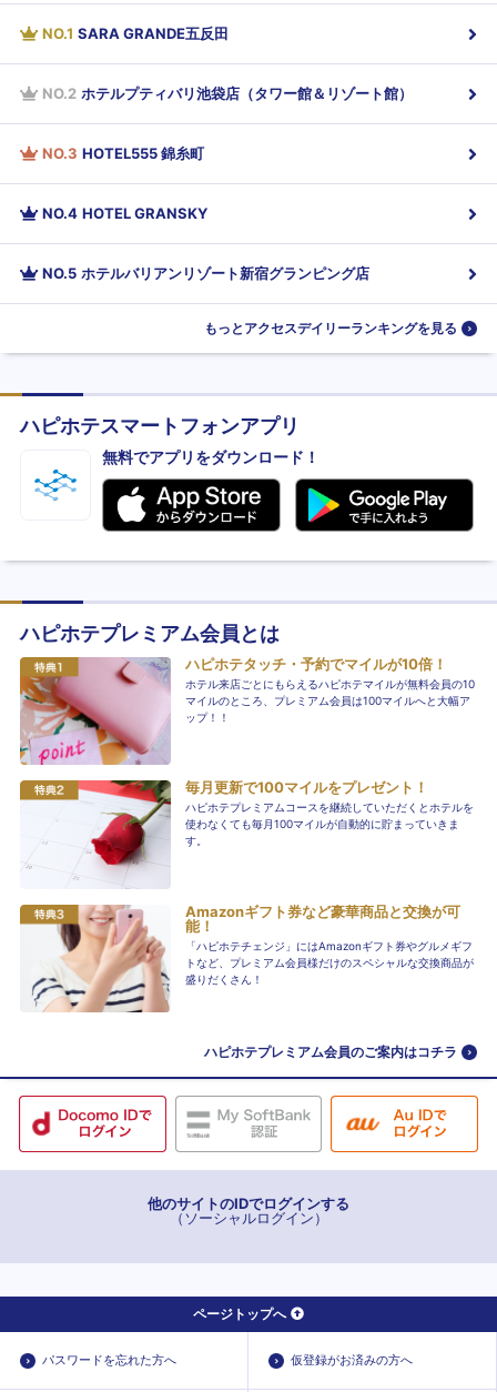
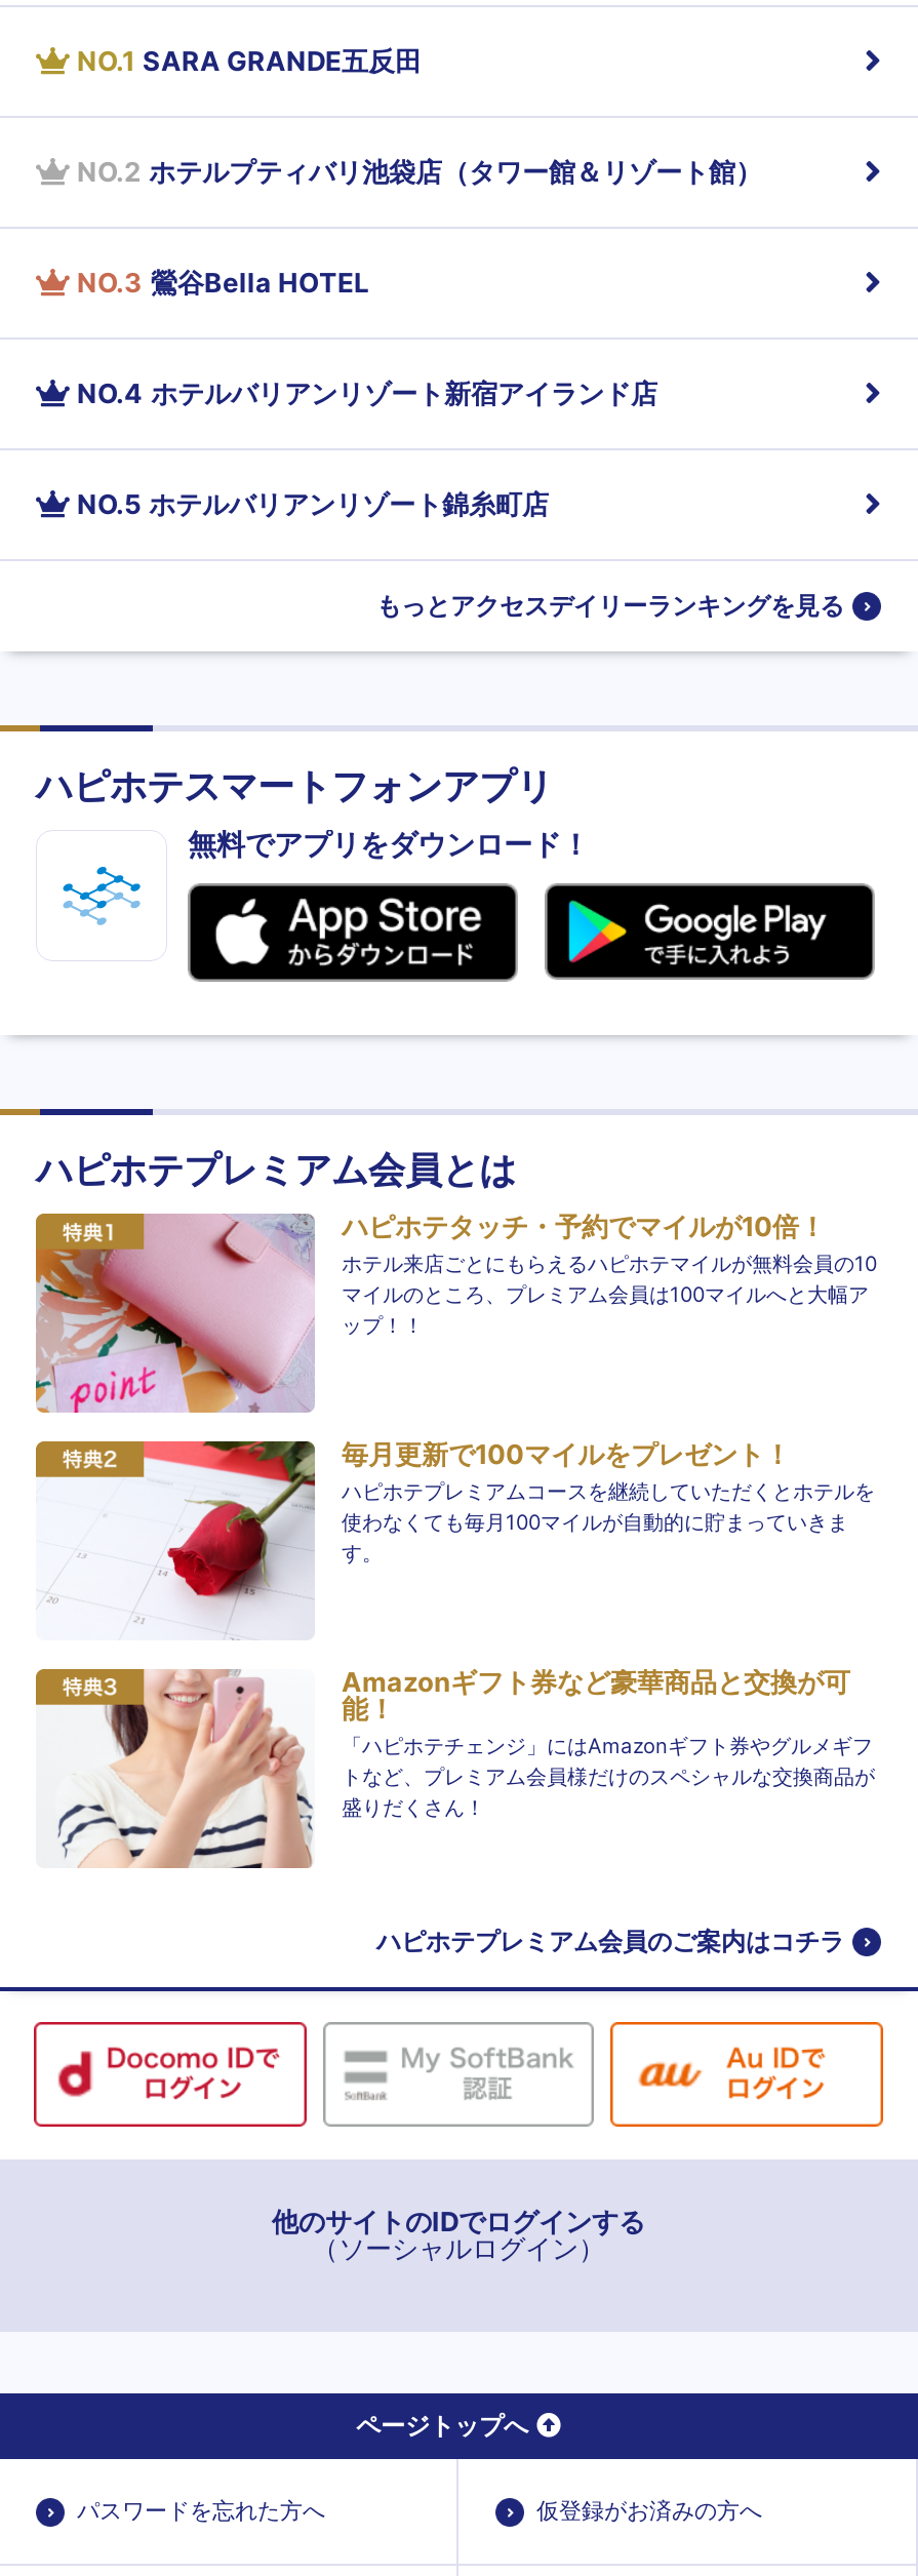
- NO.3 HOTEL555 錦糸町
+ NO.3 鶯谷Bella HOTEL

- NO.4 HOTEL GRANSKY
+ NO.4 ホテルバリアンリゾート新宿アイランド店

- NO.5 ホテルバリアンリゾート新宿グランピング店
+ NO.5 ホテルバリアンリゾート錦糸町店
